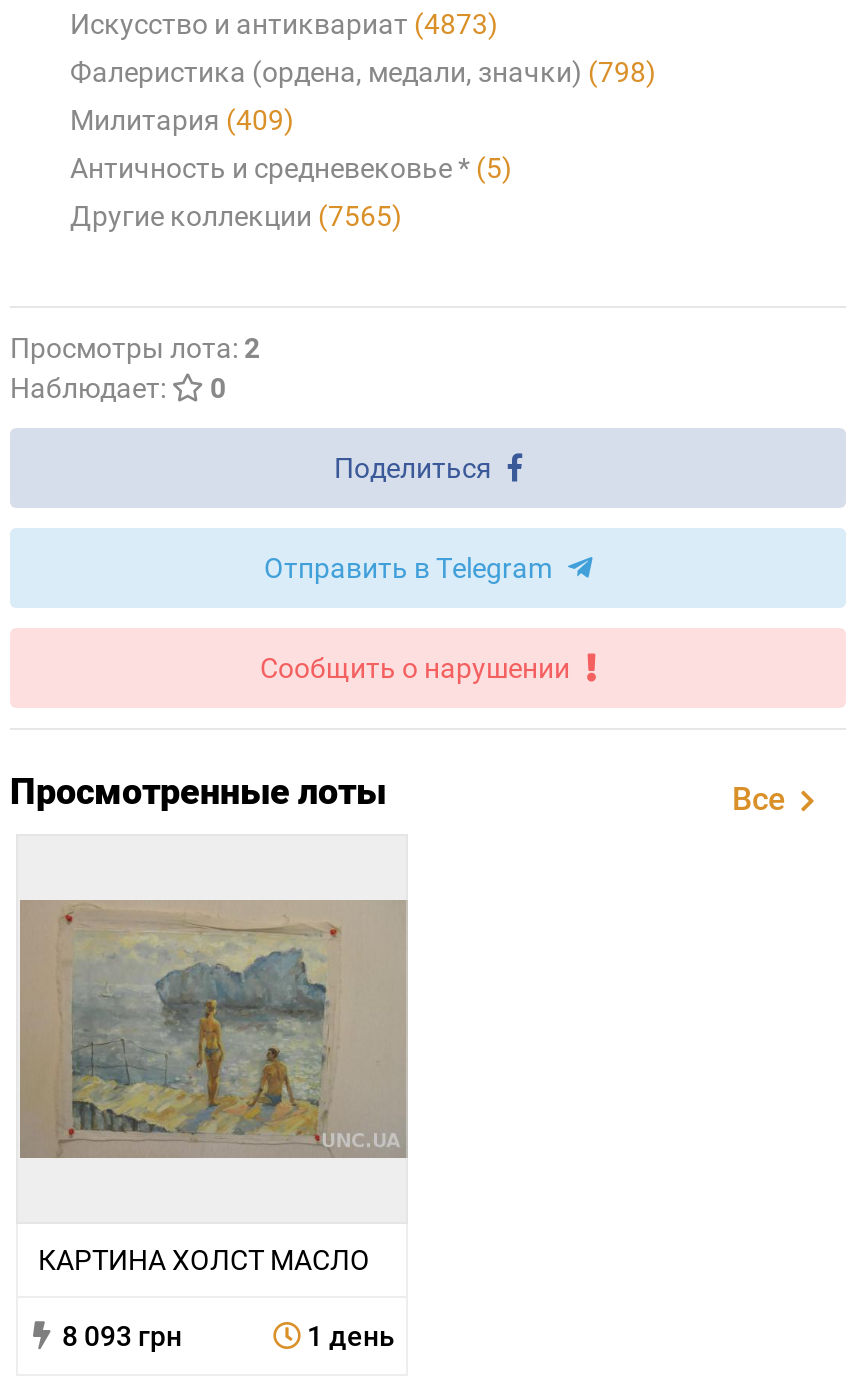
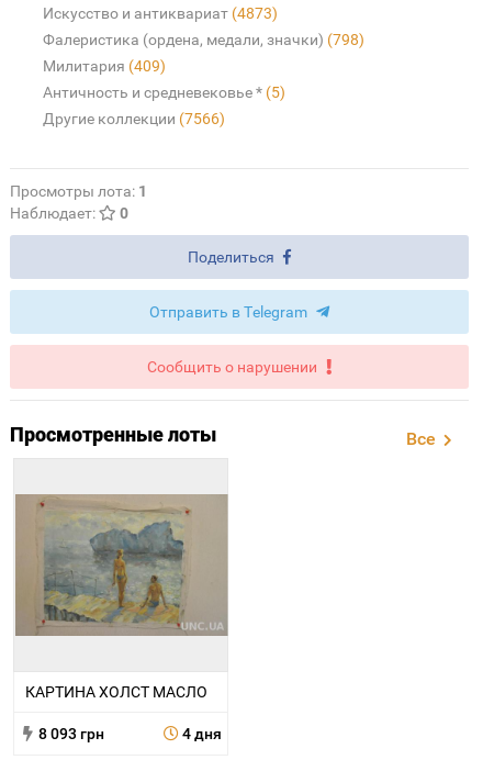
- Другие коллекции (7565)
+ Другие коллекции (7566)

- Просмотры лота: 2
+ Просмотры лота: 1

- 1 день
+ 4 дня
